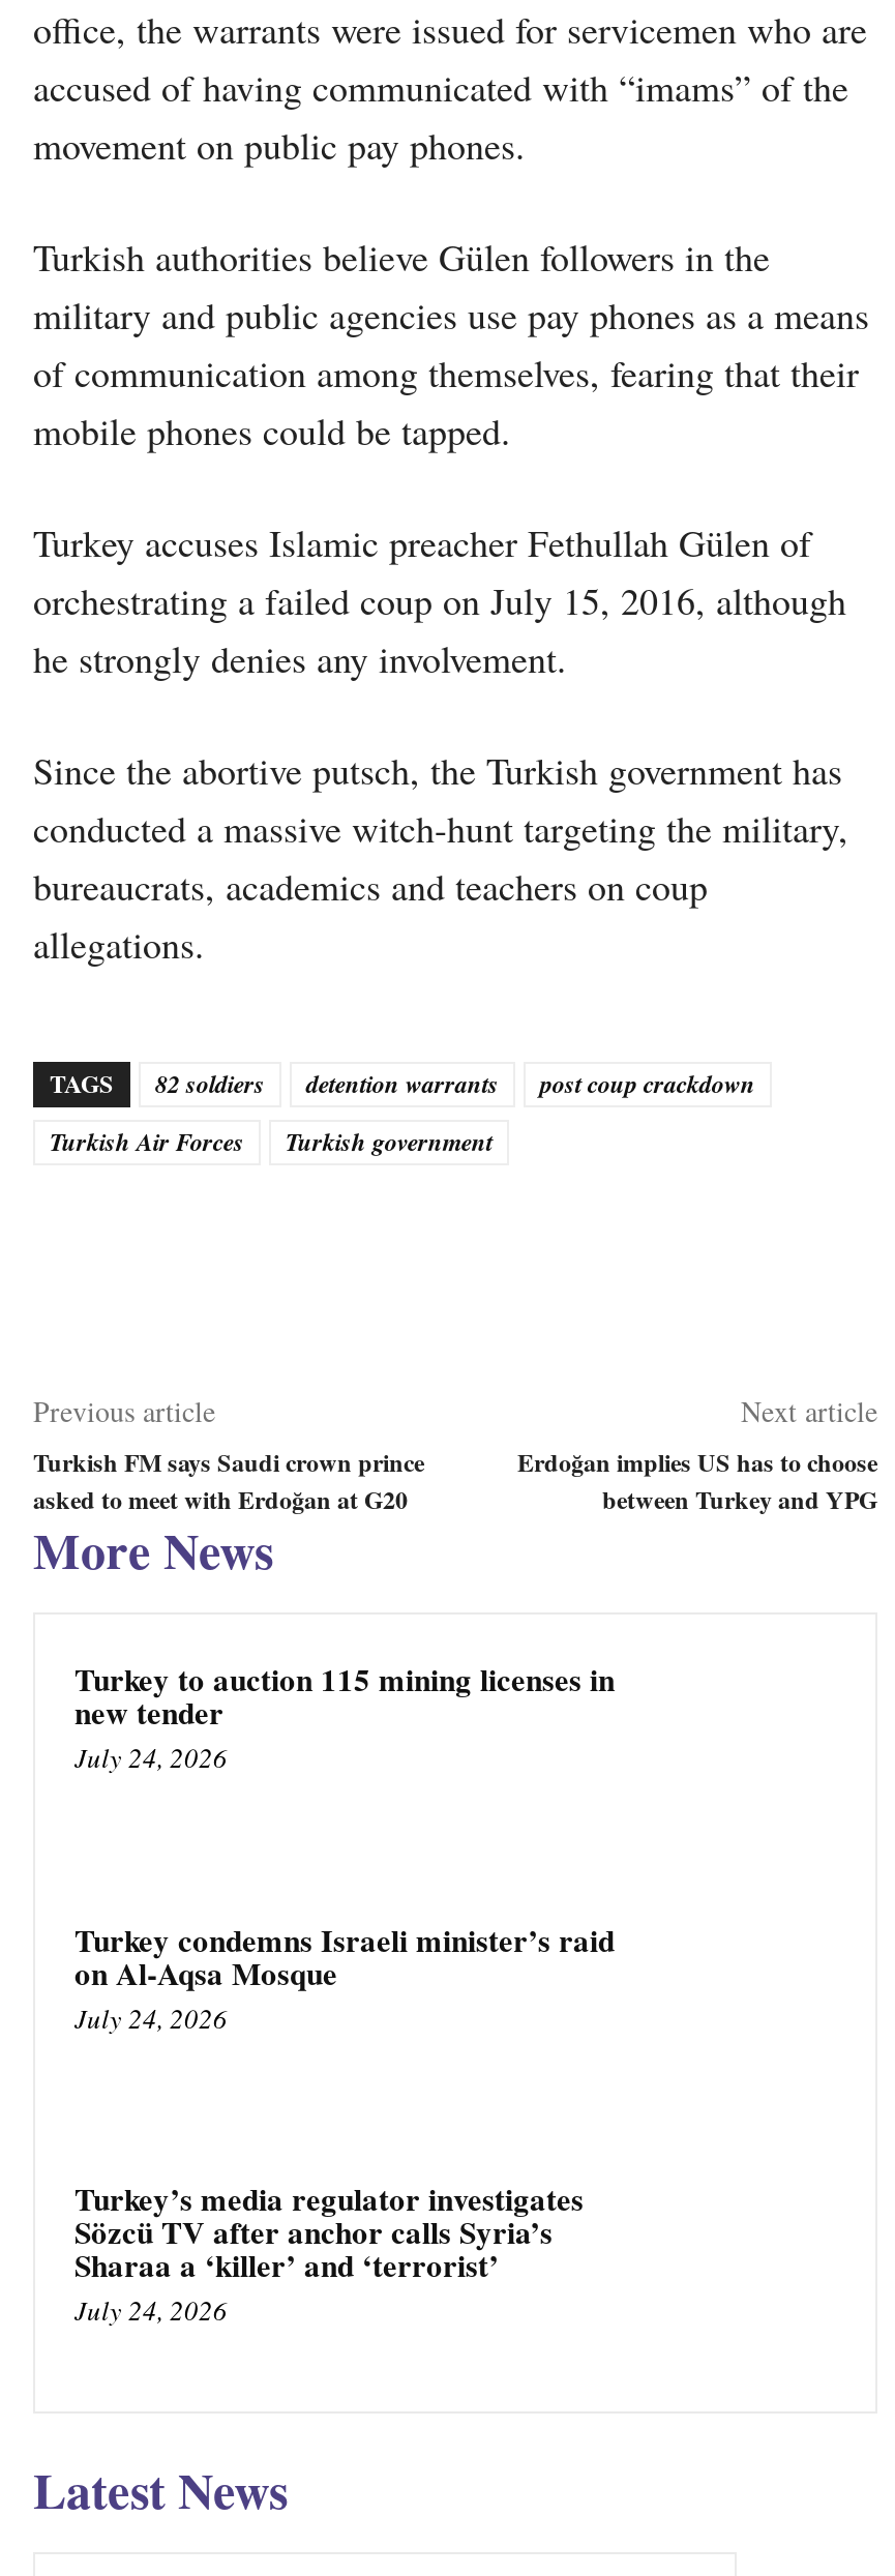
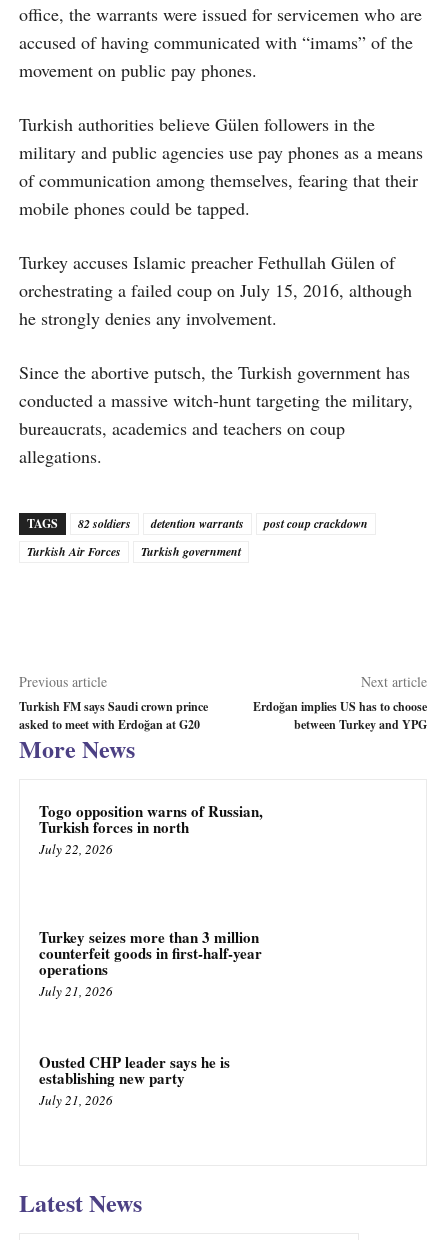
- Turkey to auction 115 mining licenses in
- new tender
- July 24, 2026
+ Togo opposition warns of Russian,
+ Turkish forces in north
+ July 22, 2026

- Turkey condemns Israeli minister’s raid
- on Al-Aqsa Mosque
- July 24, 2026
+ Turkey seizes more than 3 million
+ counterfeit goods in first-half-year
+ operations
+ July 21, 2026

- Turkey’s media regulator investigates
- Sözcü TV after anchor calls Syria’s
- Sharaa a ‘killer’ and ‘terrorist’
- July 24, 2026
+ Ousted CHP leader says he is
+ establishing new party
+ July 21, 2026
